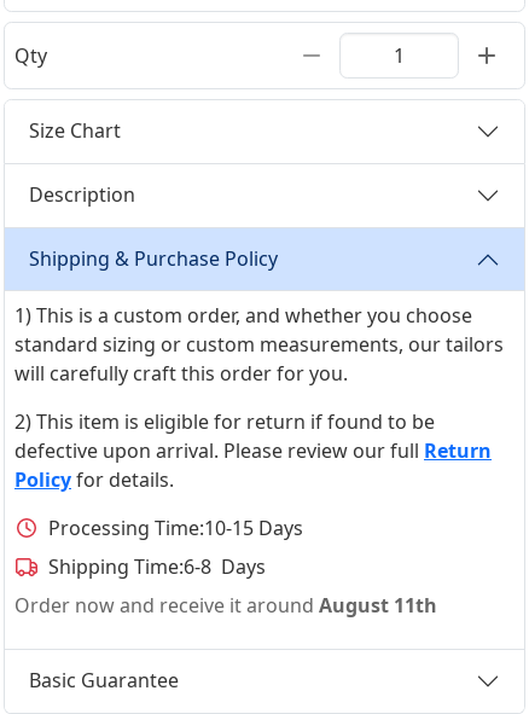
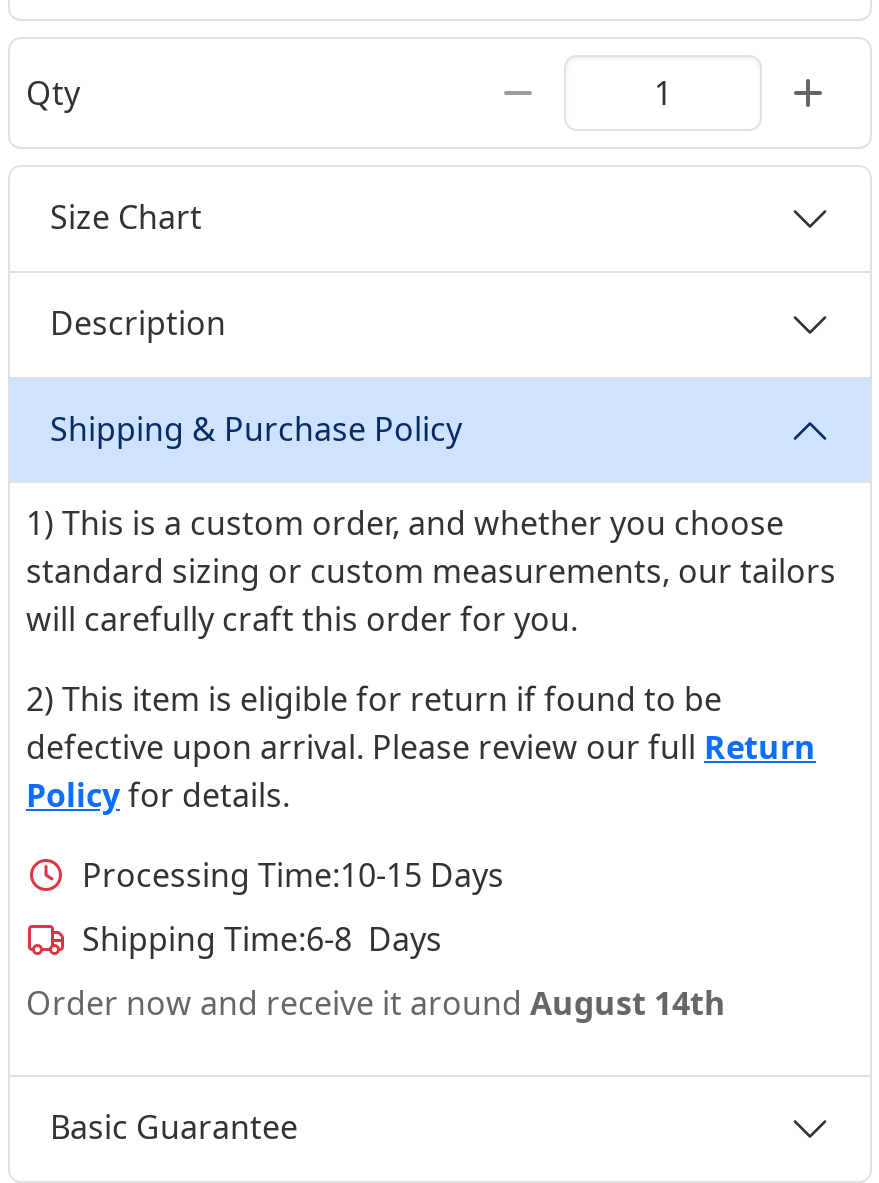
- Order now and receive it around August 11th
+ Order now and receive it around August 14th
